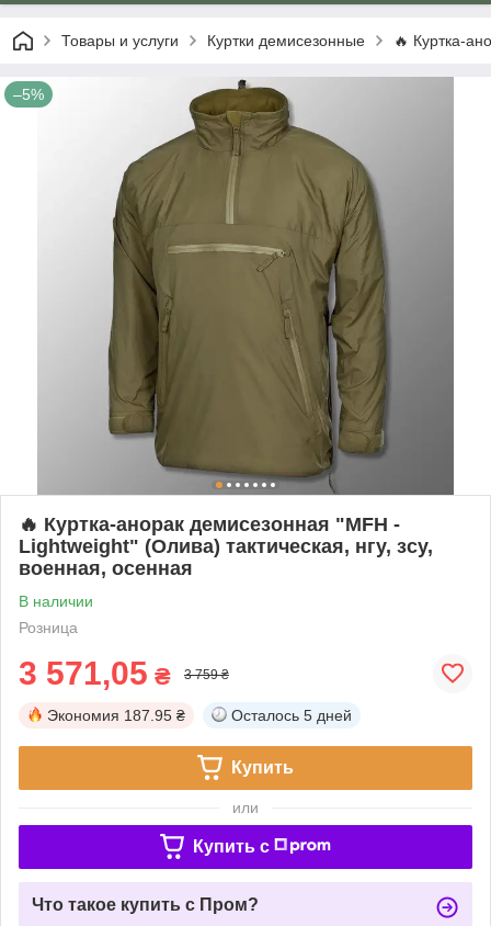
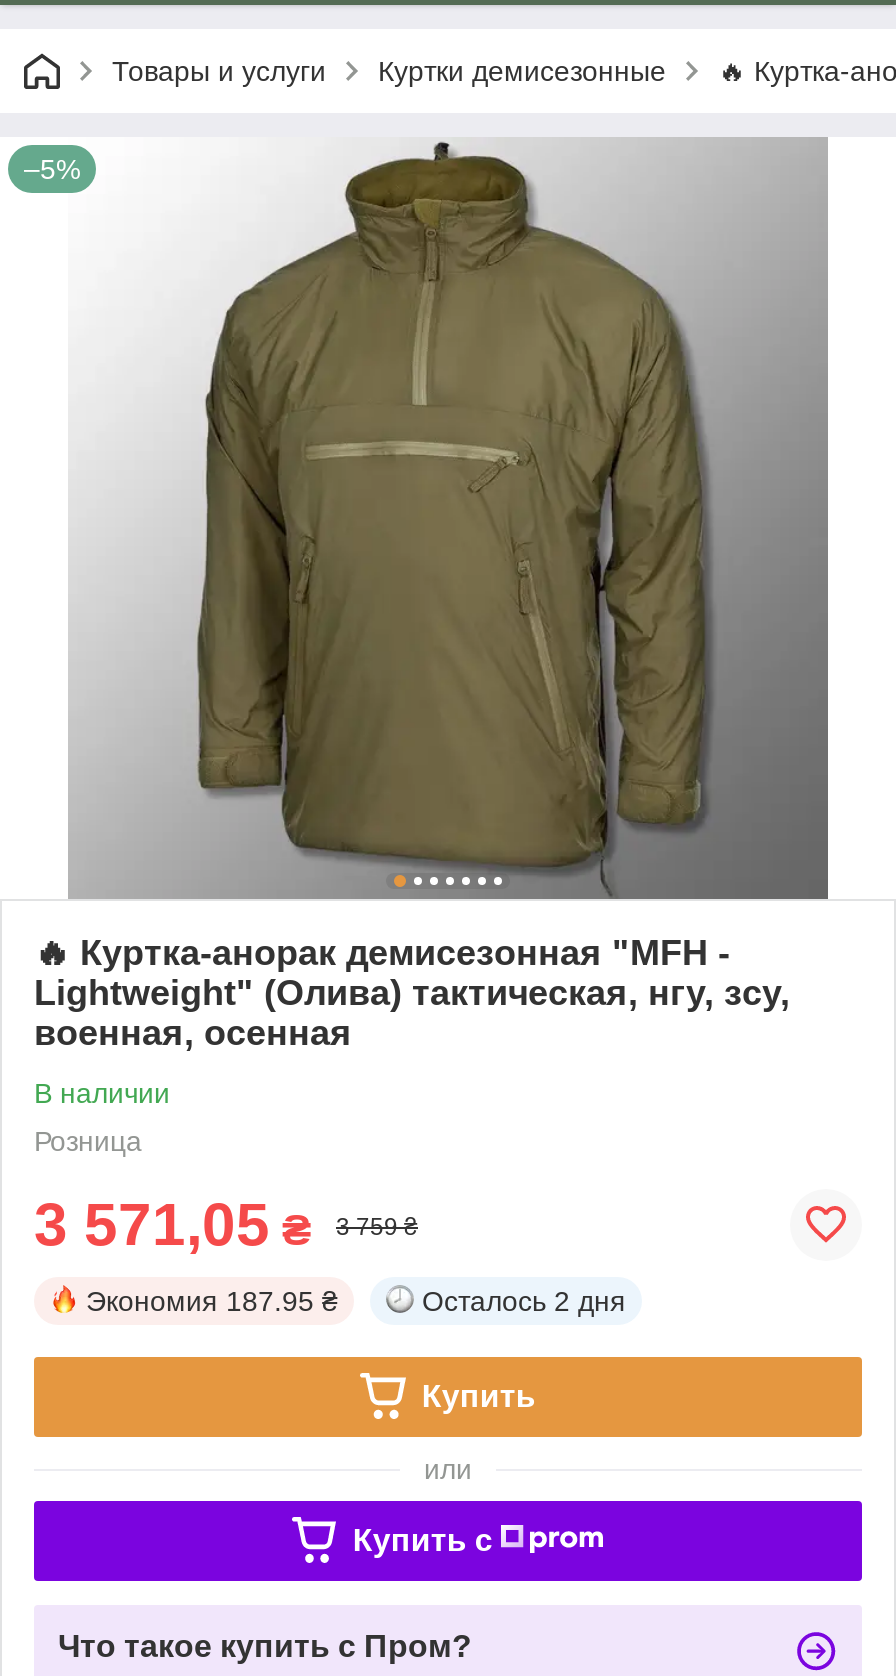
- Осталось 5 дней
+ Осталось 2 дня
